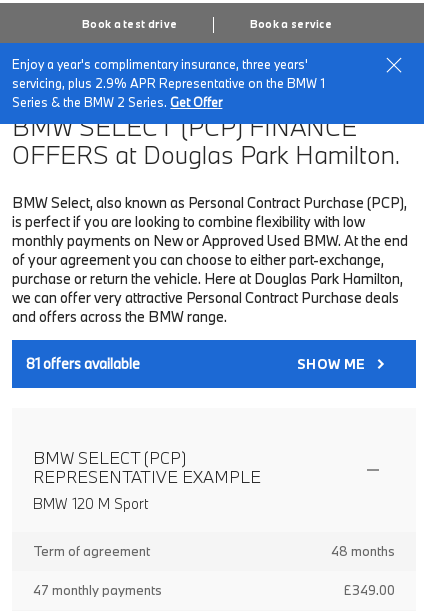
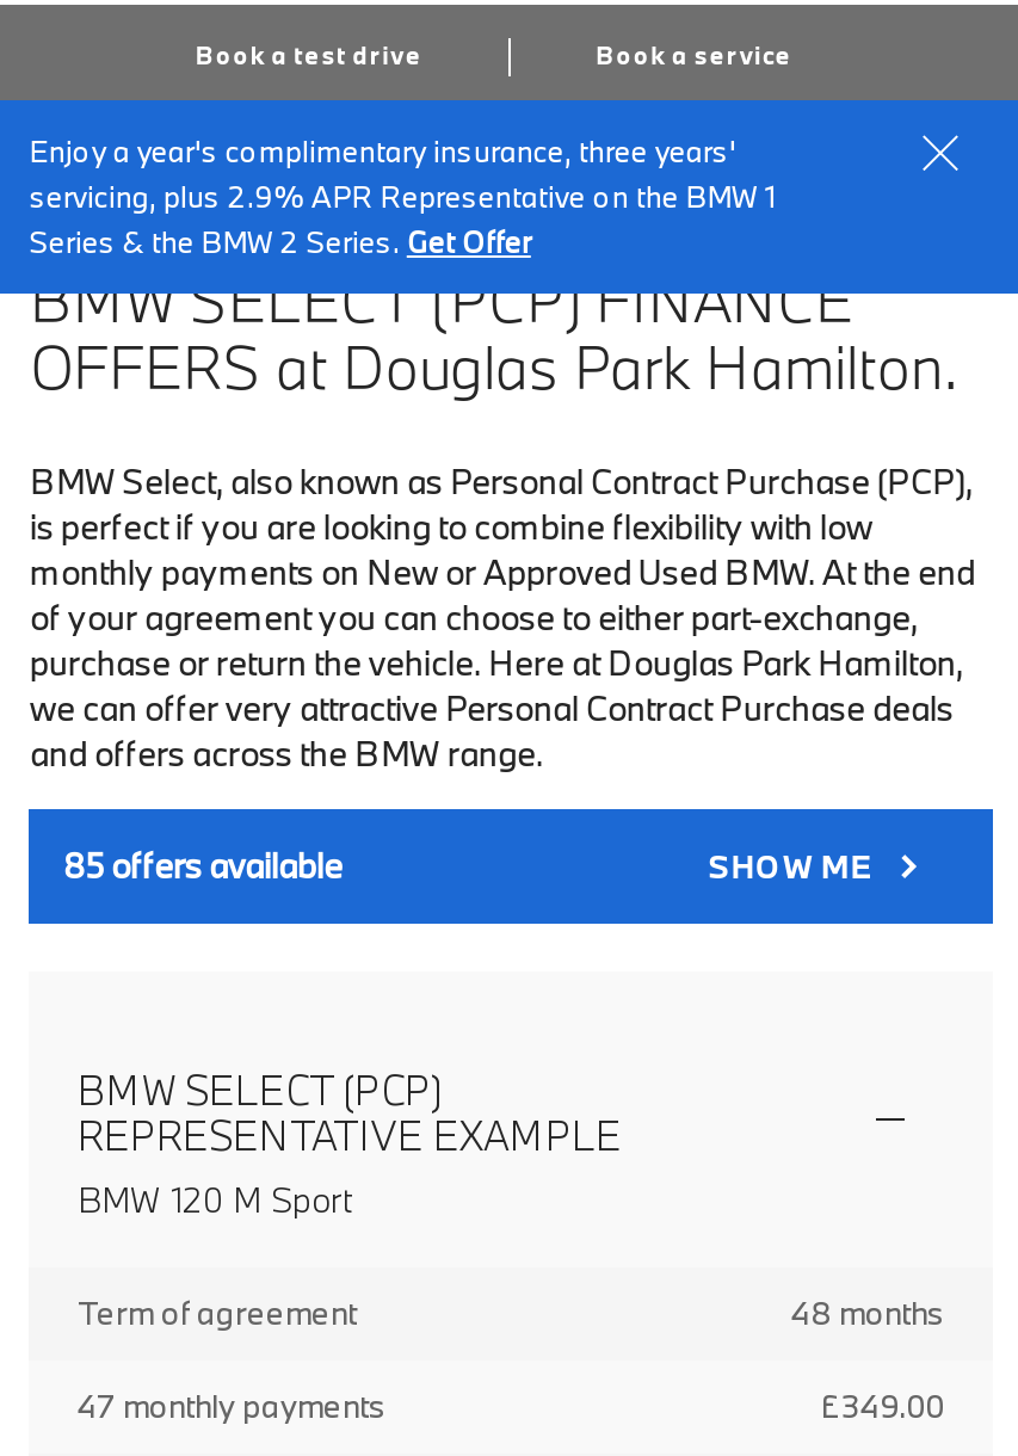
- 81 offers available
+ 85 offers available
